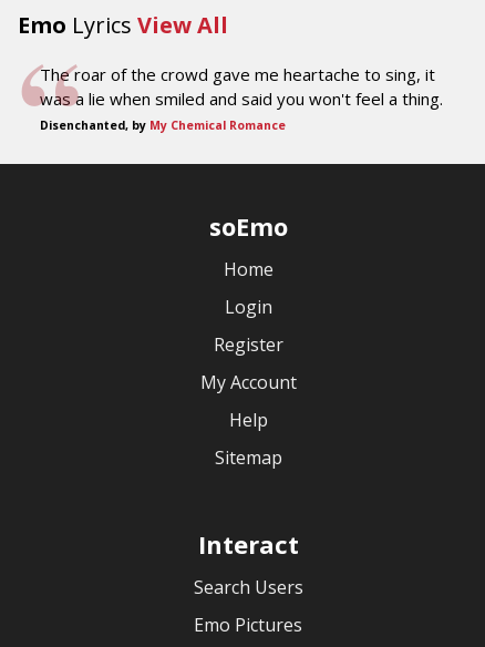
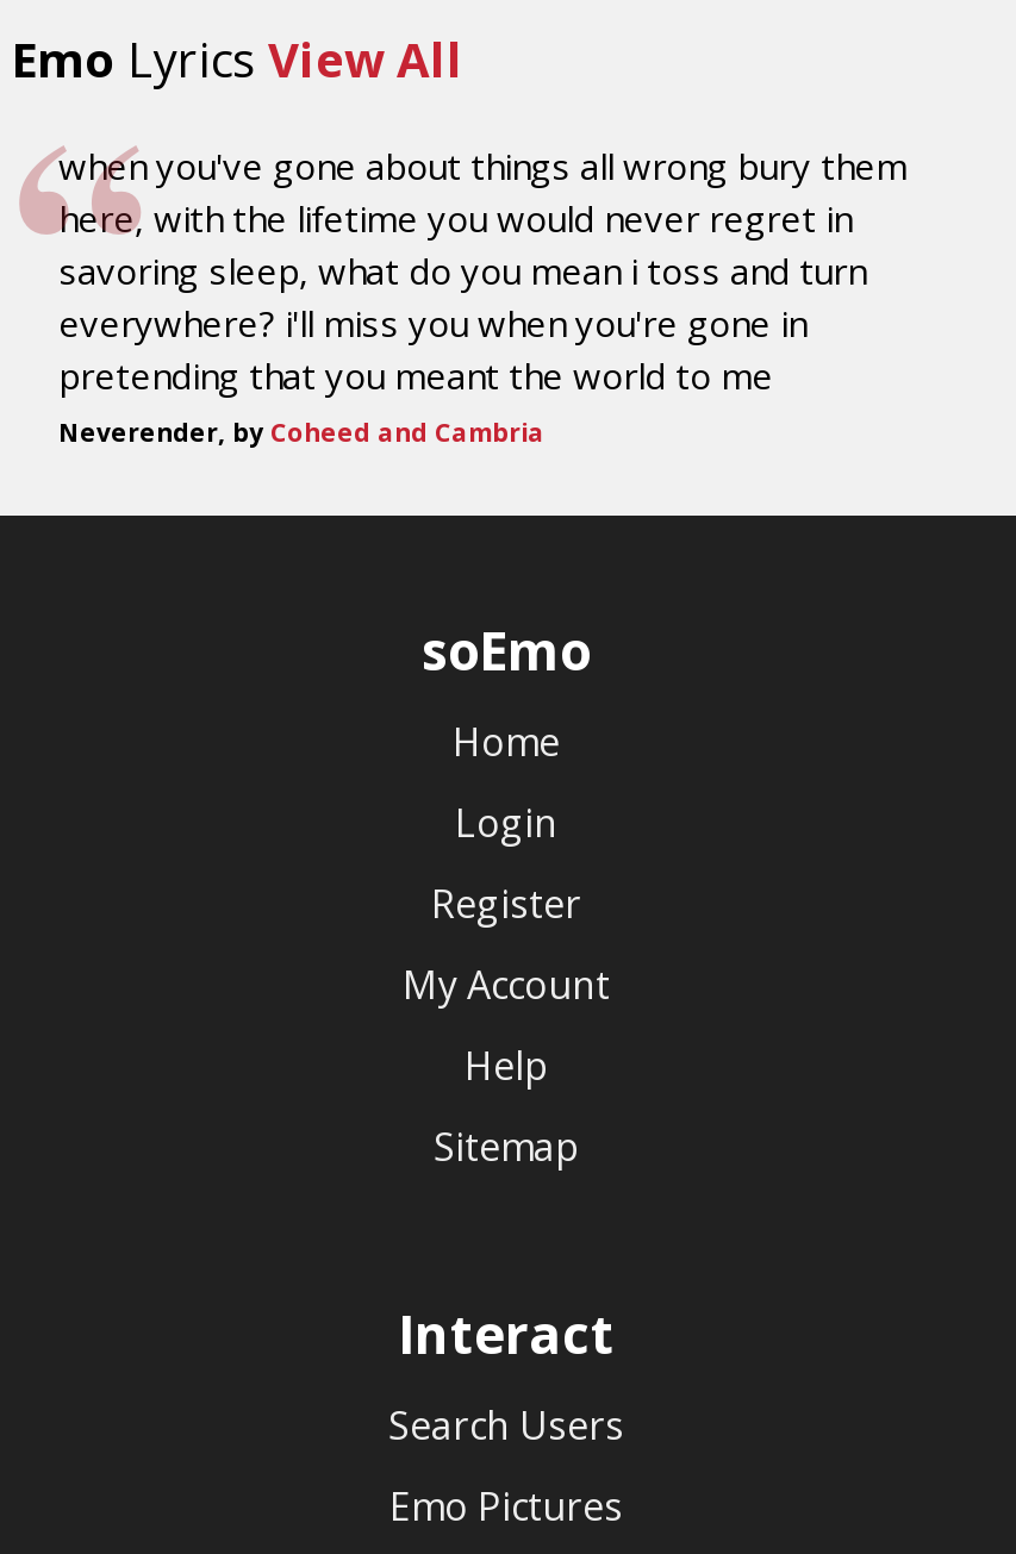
- The roar of the crowd gave me heartache to sing, it
- was a lie when smiled and said you won't feel a thing.
- Disenchanted, by My Chemical Romance
+ when you've gone about things all wrong bury them
+ here, with the lifetime you would never regret in
+ savoring sleep, what do you mean i toss and turn
+ everywhere? i'll miss you when you're gone in
+ pretending that you meant the world to me
+ Neverender, by Coheed and Cambria
